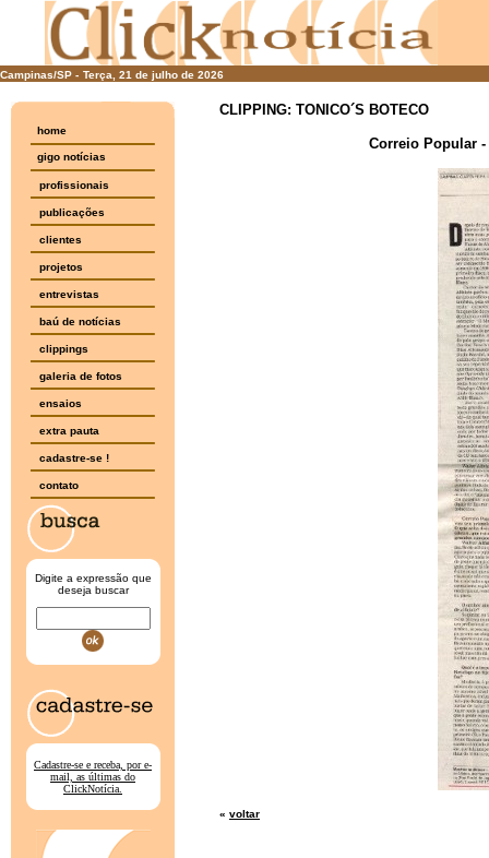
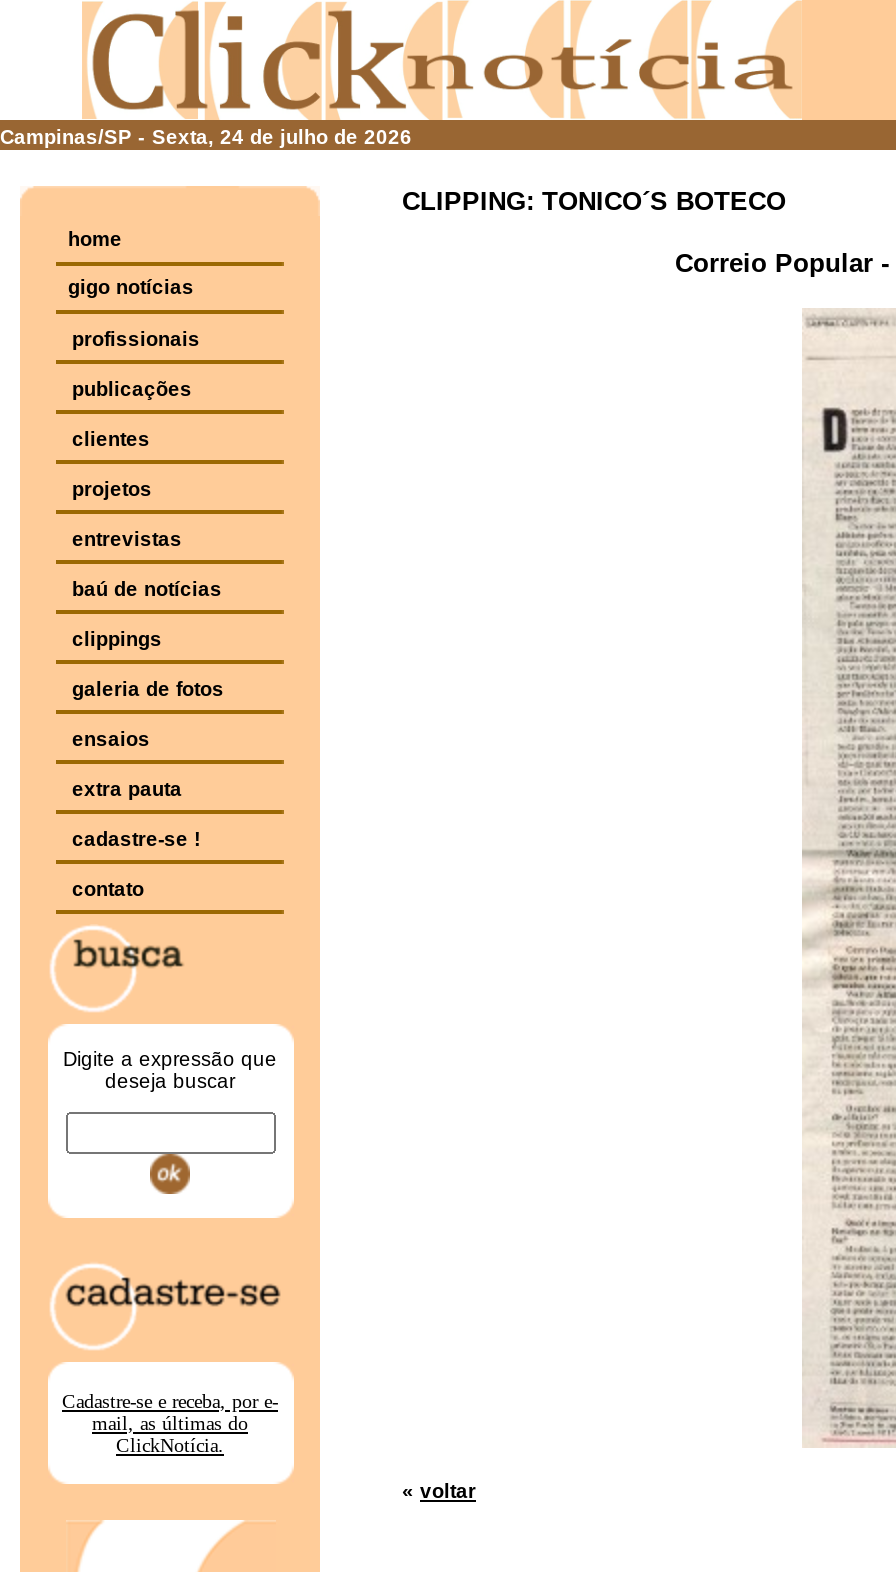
- Campinas/SP - Terça, 21 de julho de 2026
+ Campinas/SP - Sexta, 24 de julho de 2026
